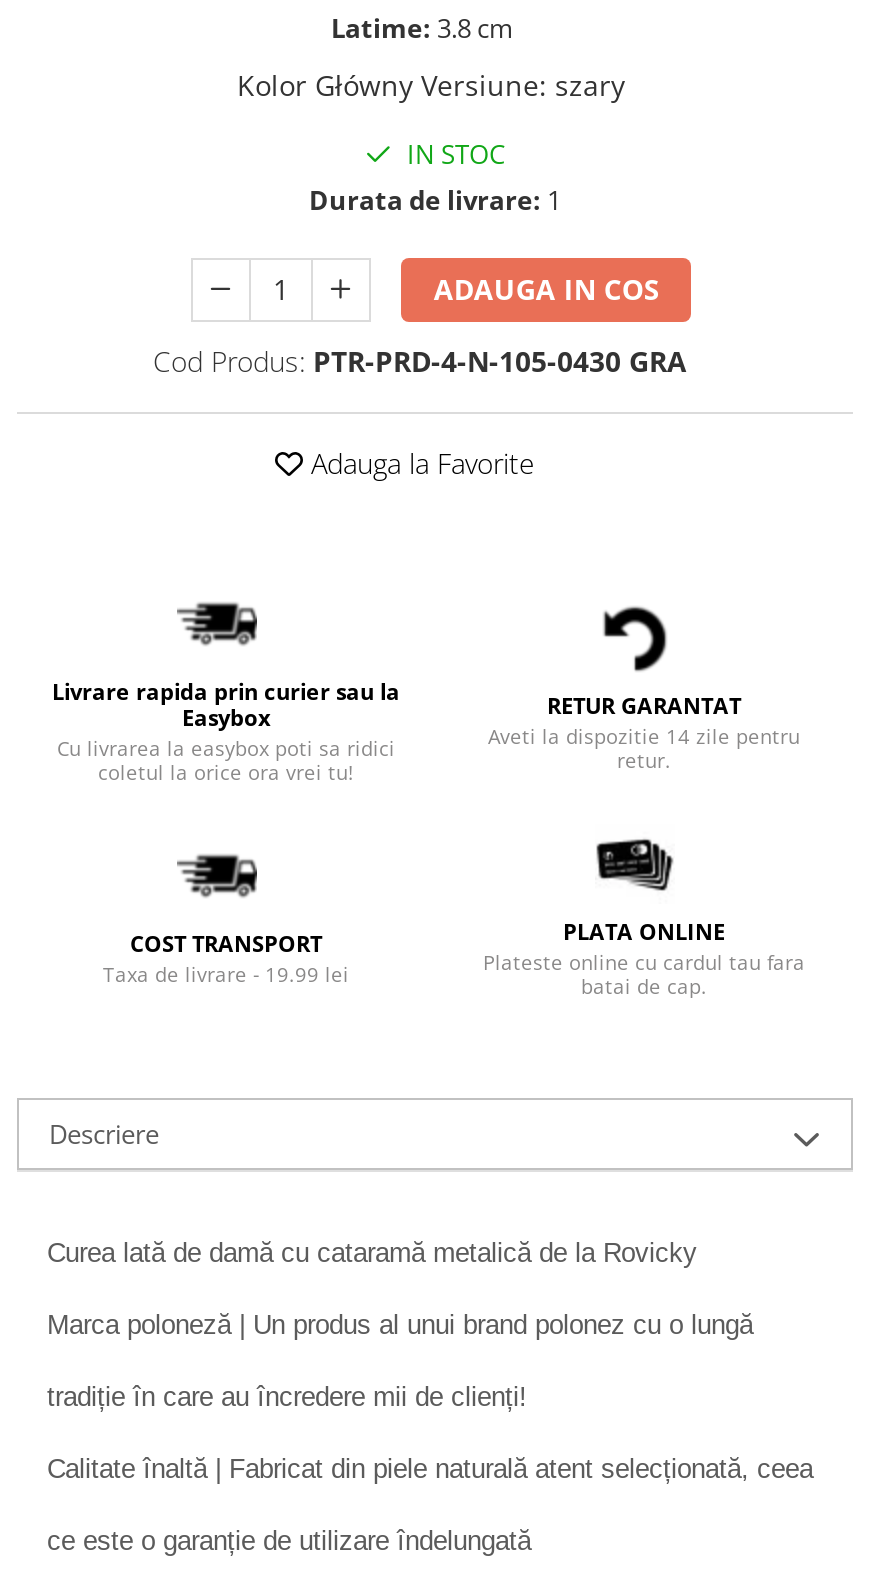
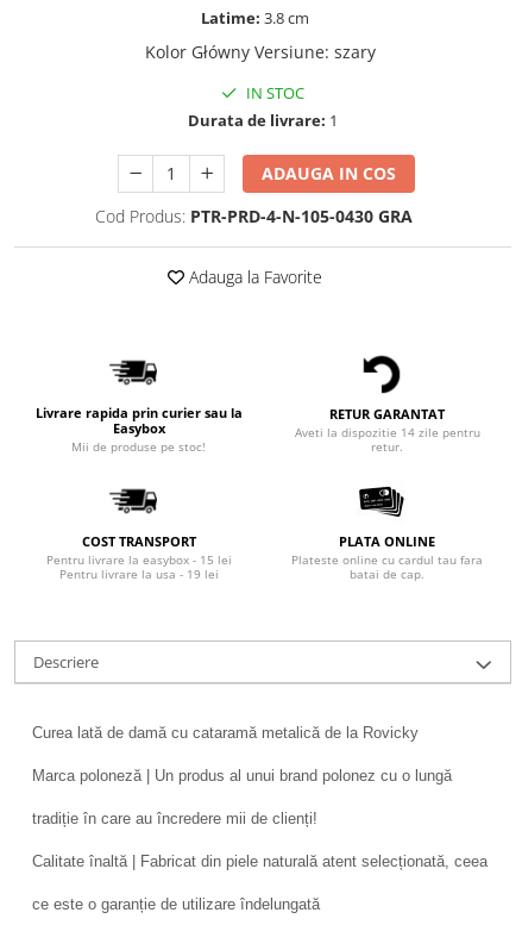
- Cu livrarea la easybox poti sa ridici
- coletul la orice ora vrei tu!
+ Mii de produse pe stoc!

- Taxa de livrare - 19.99 lei
+ Pentru livrare la easybox - 15 lei
+ Pentru livrare la usa - 19 lei
